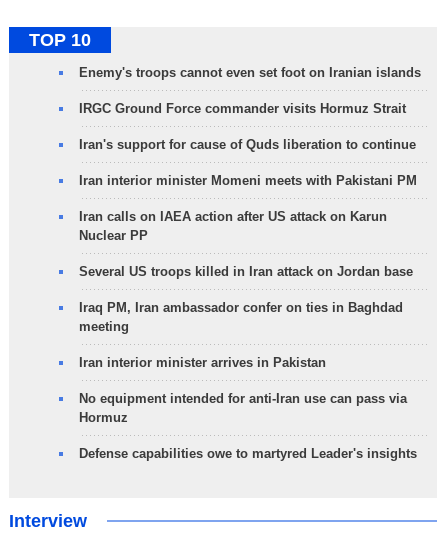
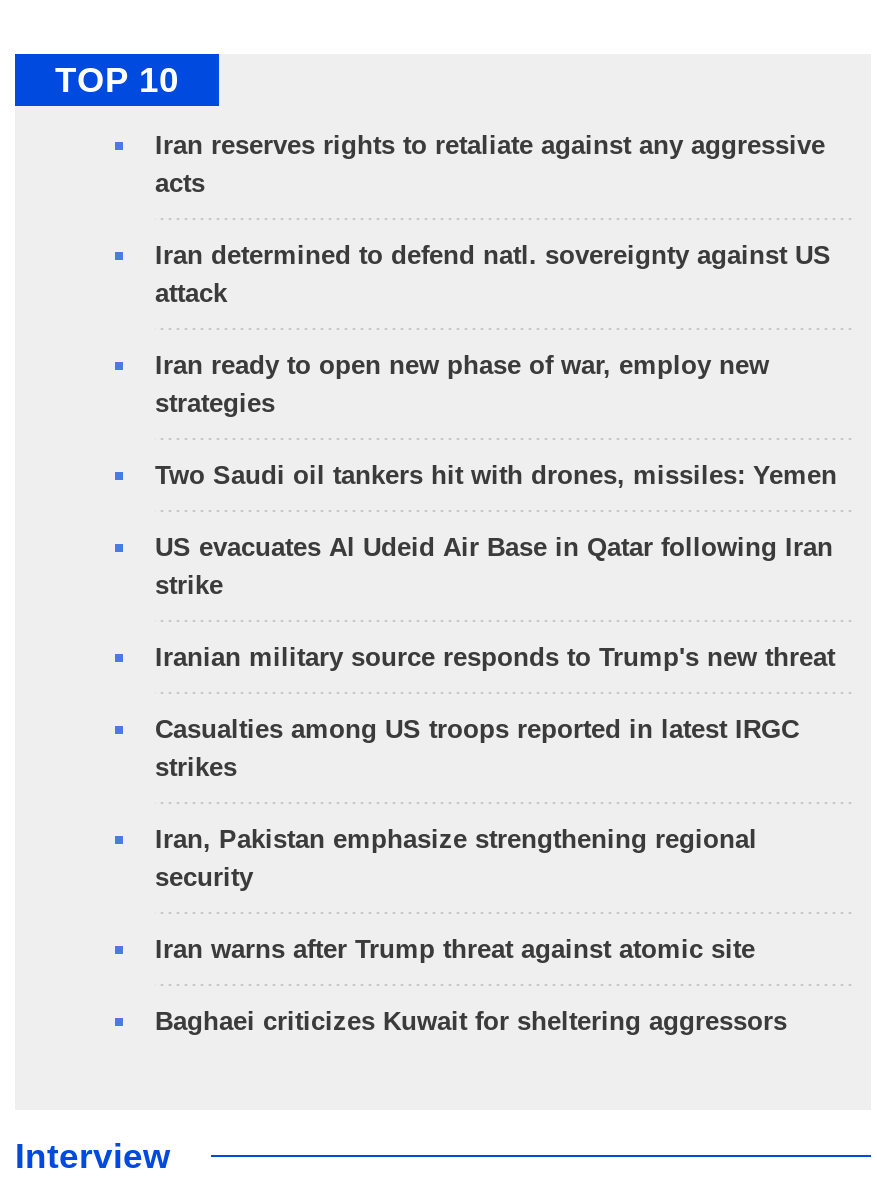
- Enemy's troops cannot even set foot on Iranian islands
+ Iran reserves rights to retaliate against any aggressive
+ acts

- IRGC Ground Force commander visits Hormuz Strait
+ Iran determined to defend natl. sovereignty against US
+ attack

- Iran's support for cause of Quds liberation to continue
+ Iran ready to open new phase of war, employ new
+ strategies

- Iran interior minister Momeni meets with Pakistani PM
+ Two Saudi oil tankers hit with drones, missiles: Yemen

- Iran calls on IAEA action after US attack on Karun
- Nuclear PP
+ US evacuates Al Udeid Air Base in Qatar following Iran
+ strike

- Several US troops killed in Iran attack on Jordan base
+ Iranian military source responds to Trump's new threat

- Iraq PM, Iran ambassador confer on ties in Baghdad
- meeting
+ Casualties among US troops reported in latest IRGC
+ strikes

- Iran interior minister arrives in Pakistan
+ Iran, Pakistan emphasize strengthening regional
+ security

- No equipment intended for anti-Iran use can pass via
- Hormuz
+ Iran warns after Trump threat against atomic site

- Defense capabilities owe to martyred Leader's insights
+ Baghaei criticizes Kuwait for sheltering aggressors
